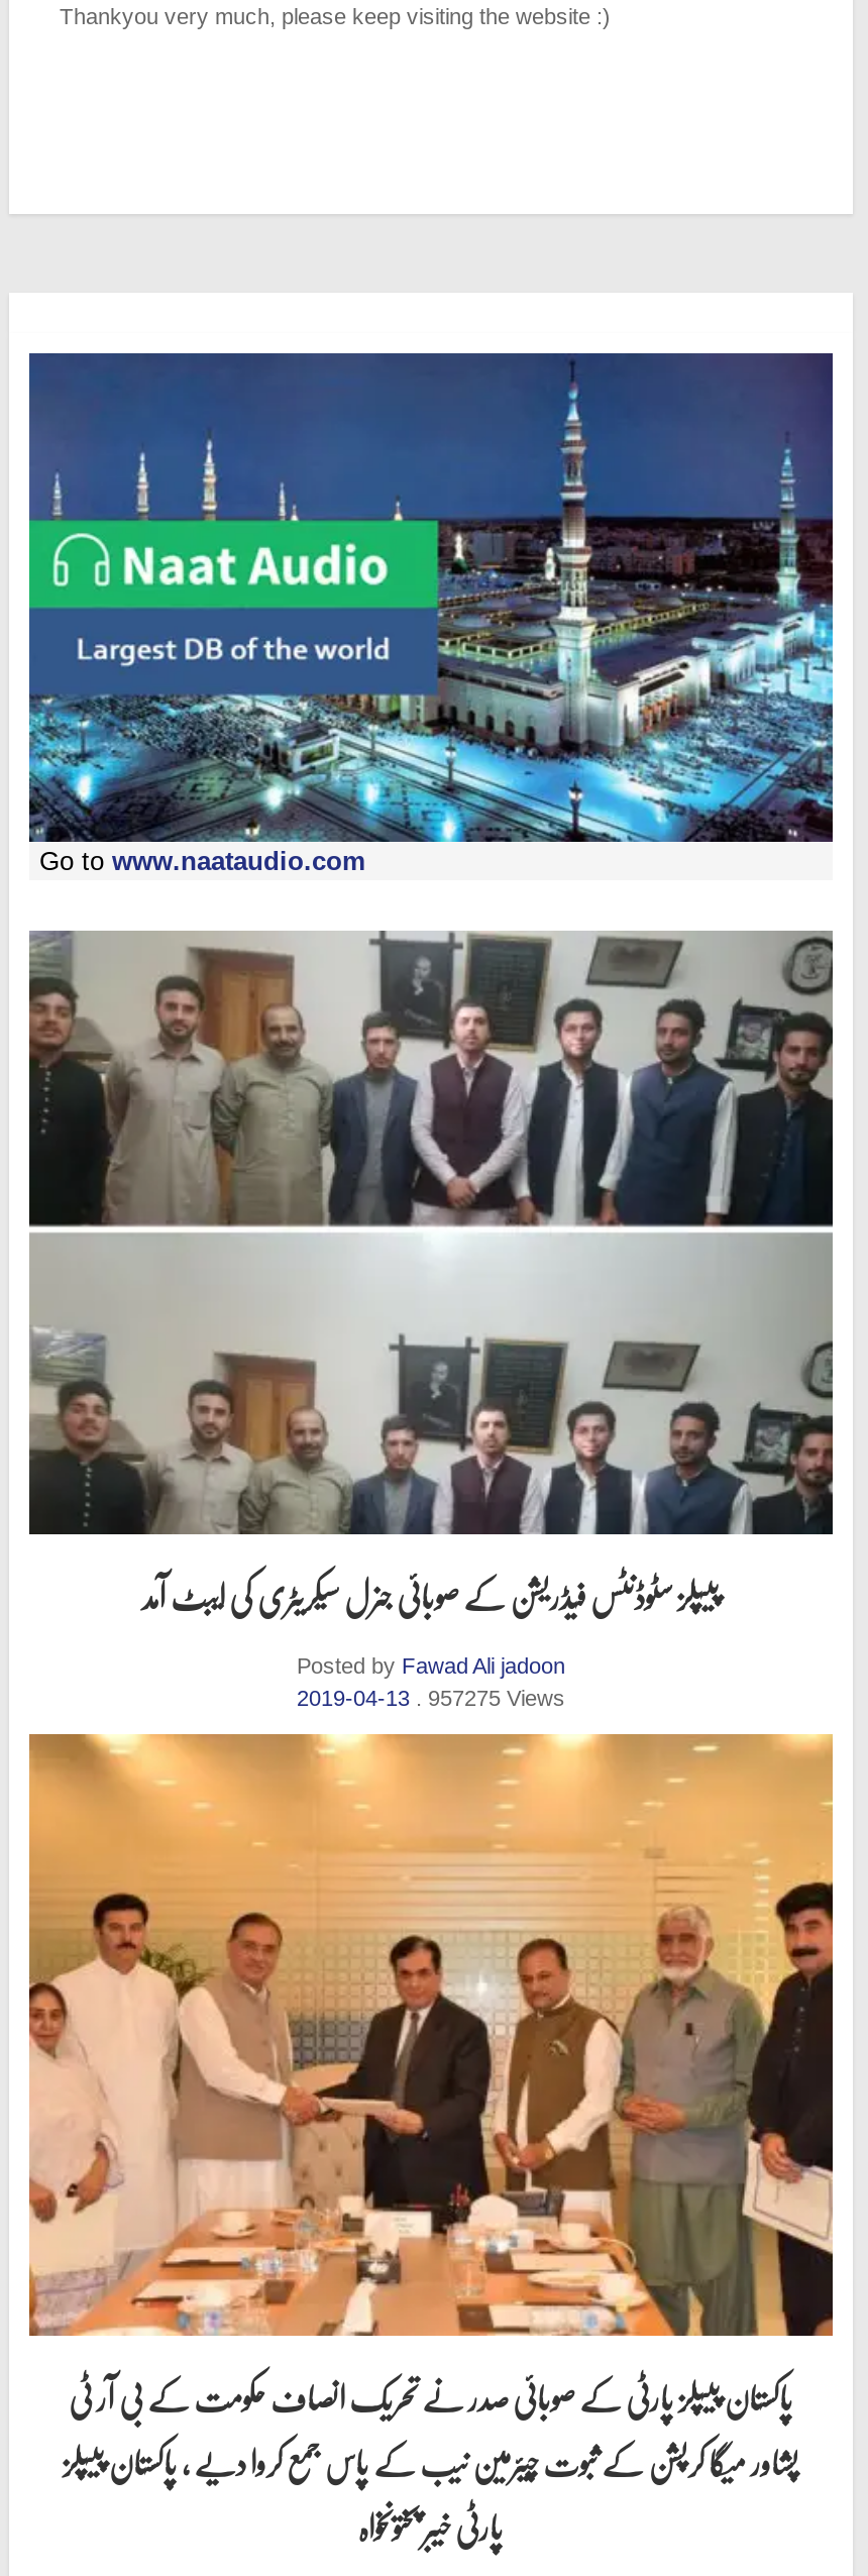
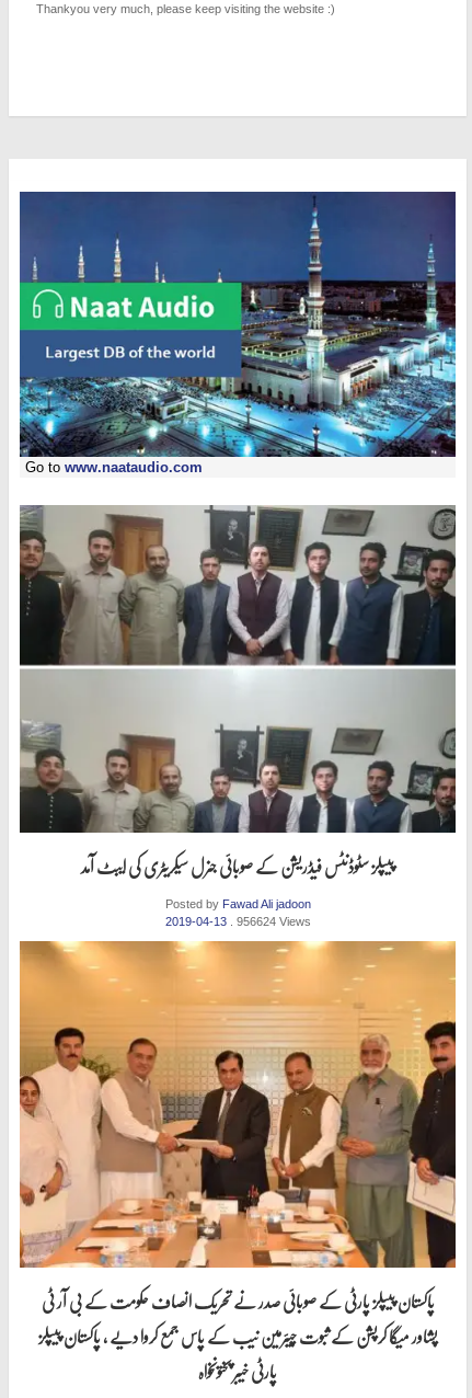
- 2019-04-13. 957275 Views
+ 2019-04-13. 956624 Views
